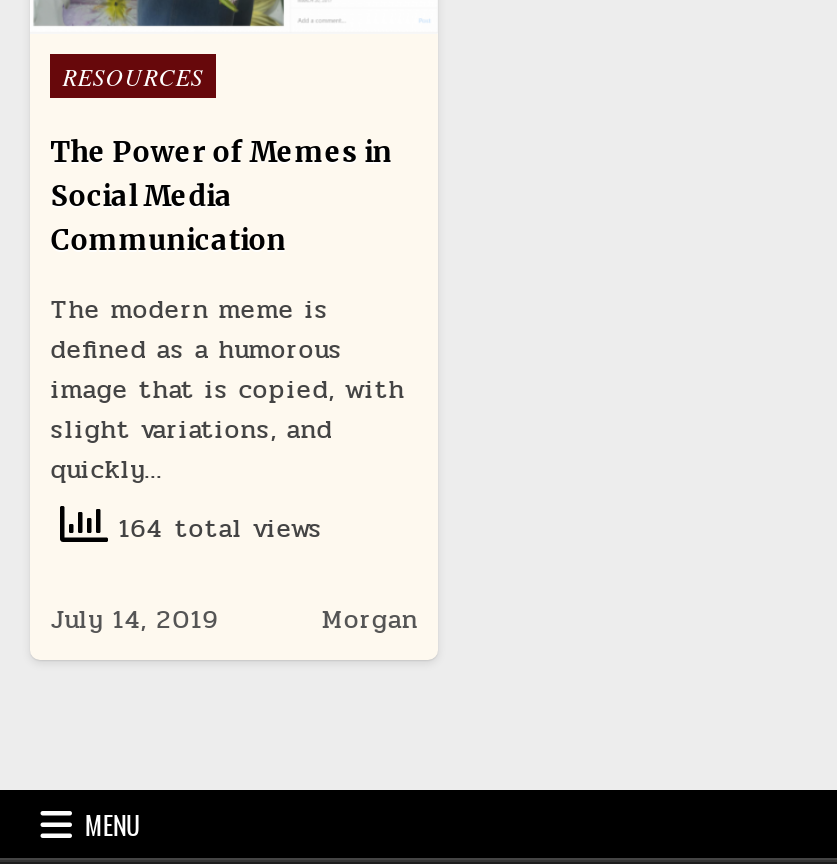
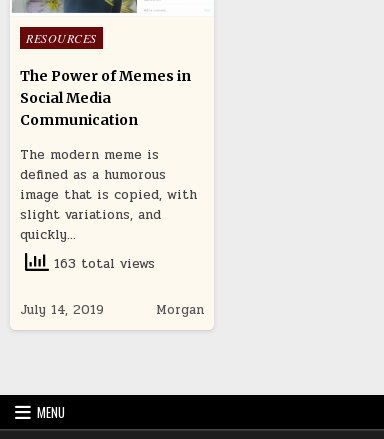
- 164 total views
+ 163 total views
